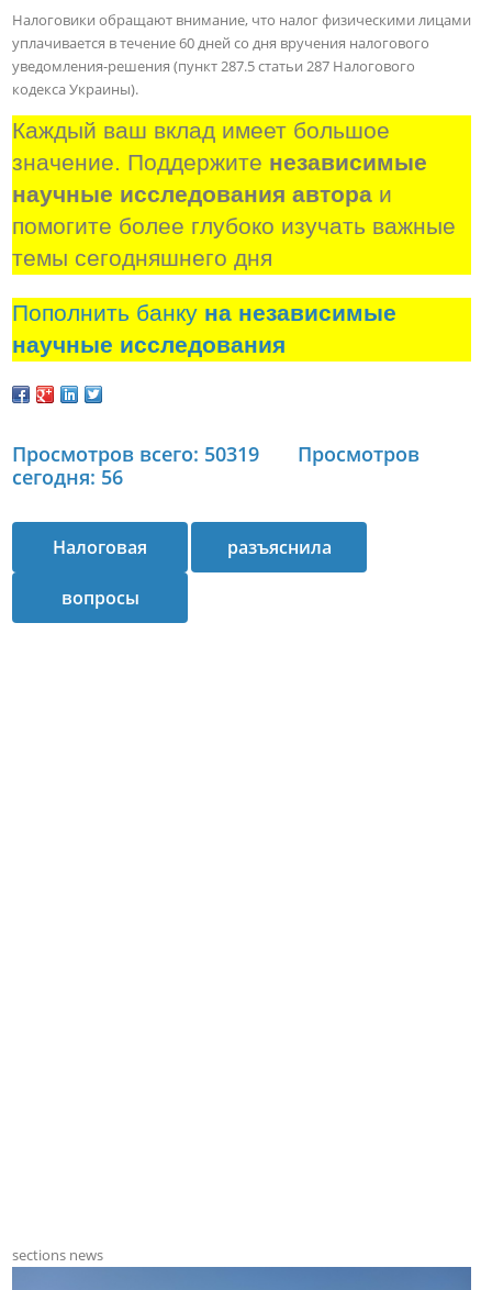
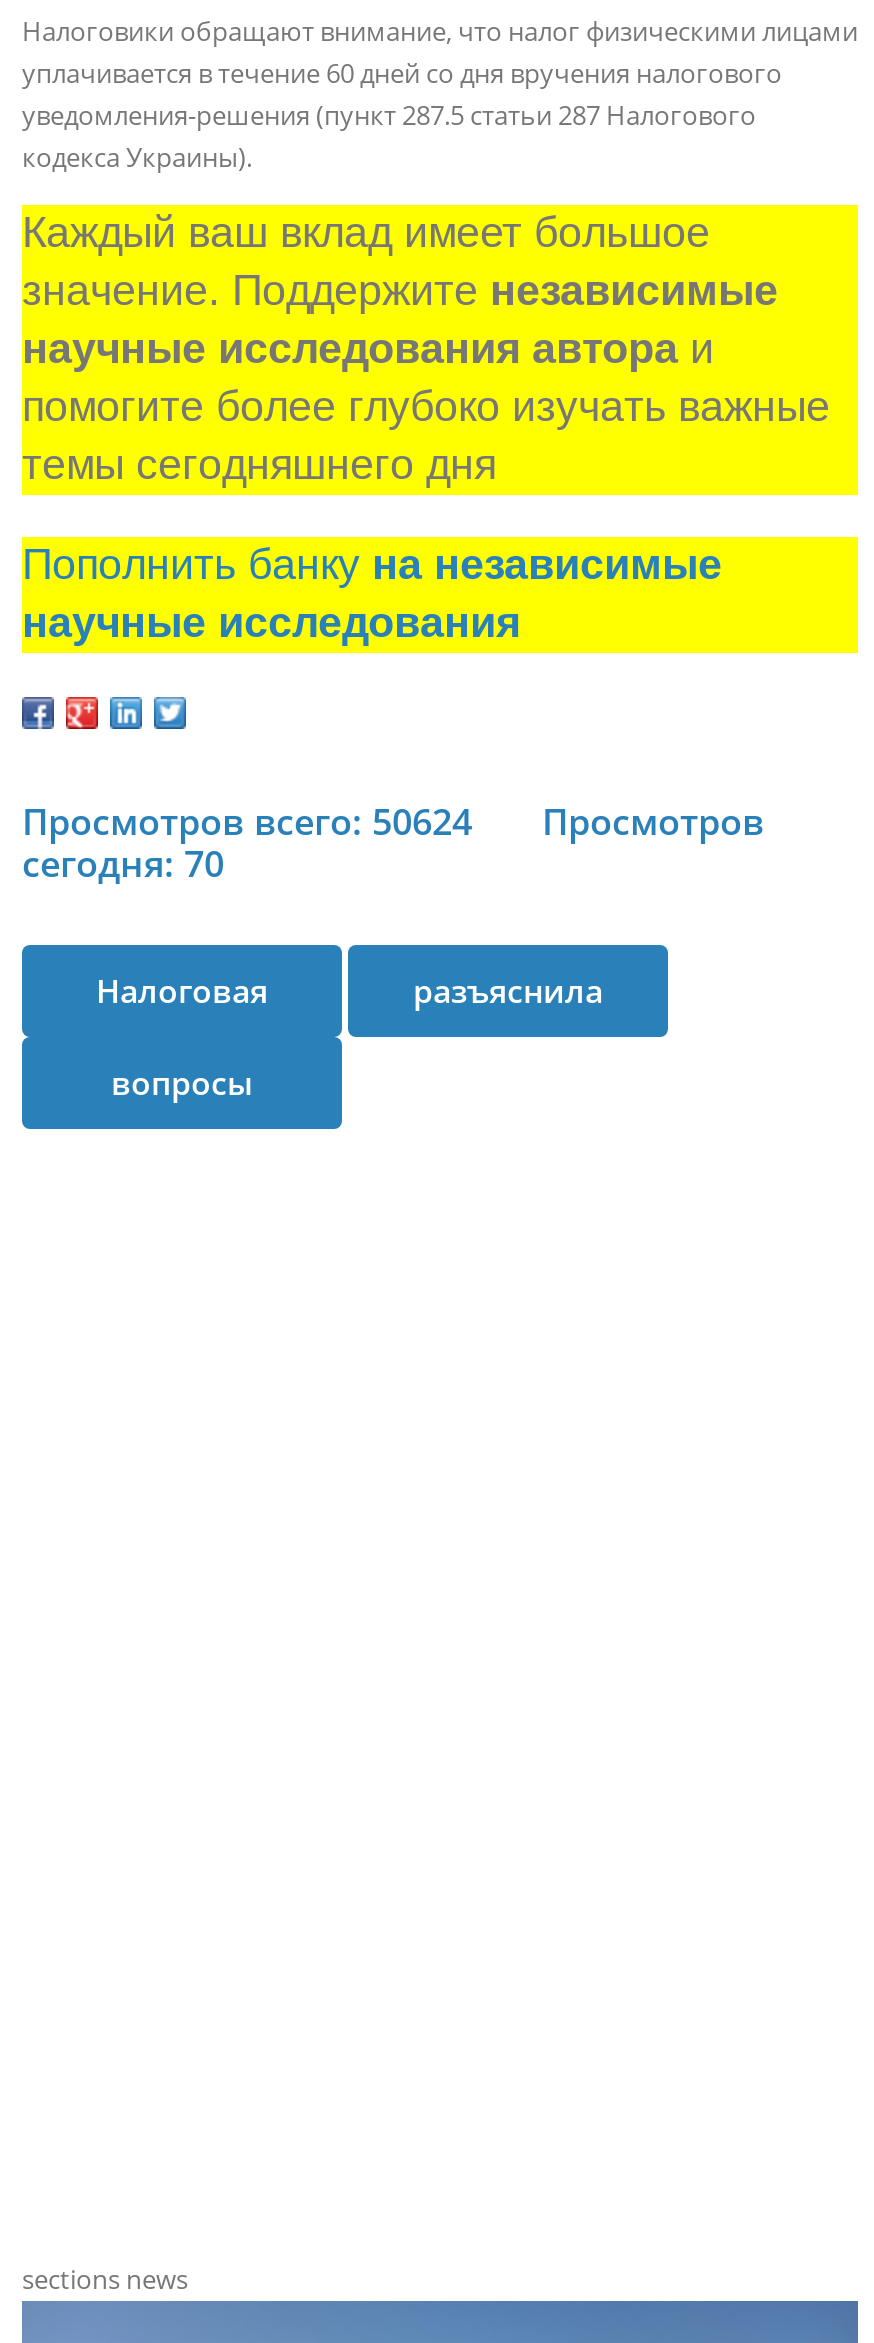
- Просмотров всего: 50319
+ Просмотров всего: 50624

- сегодня: 56
+ сегодня: 70
